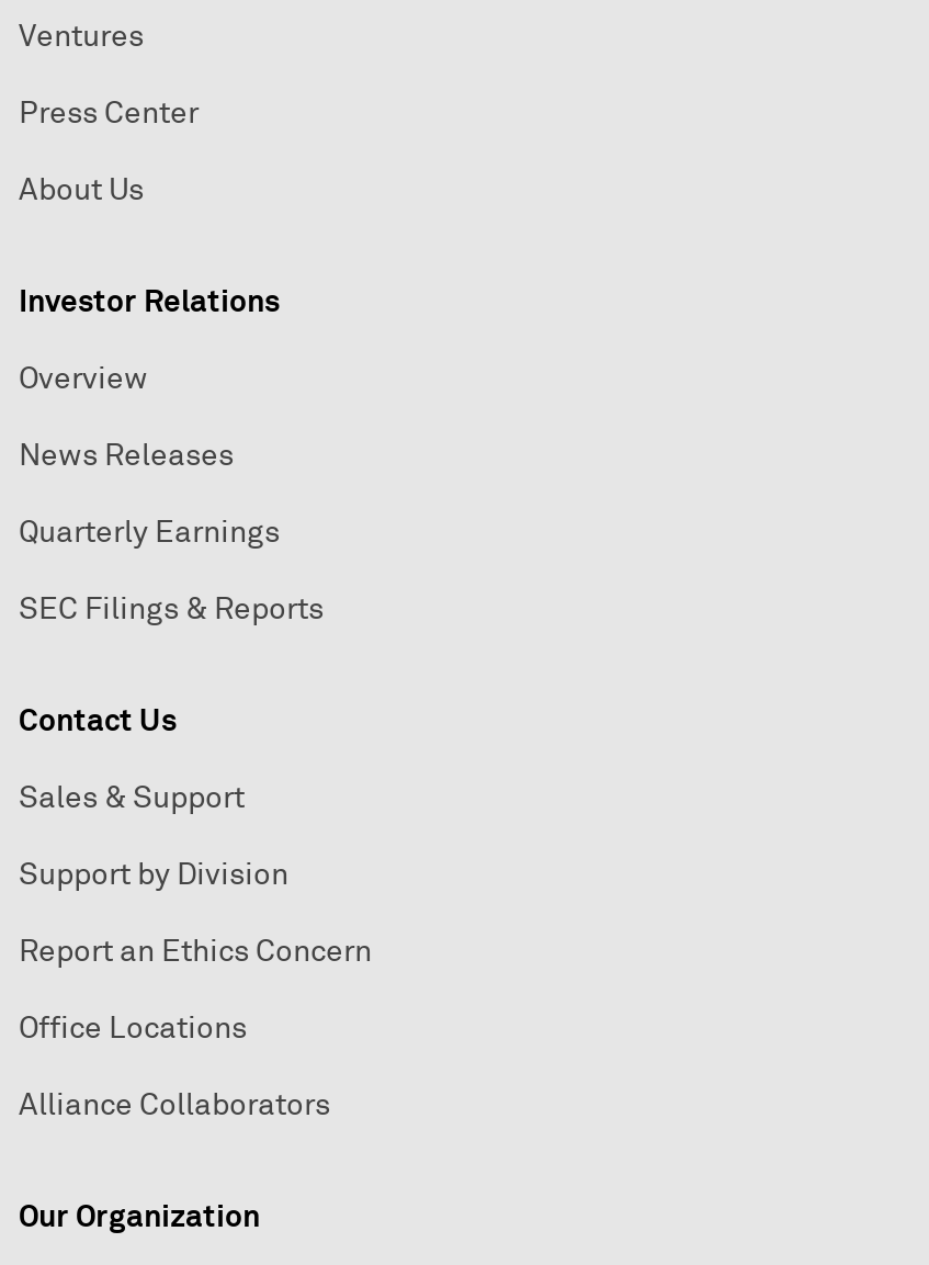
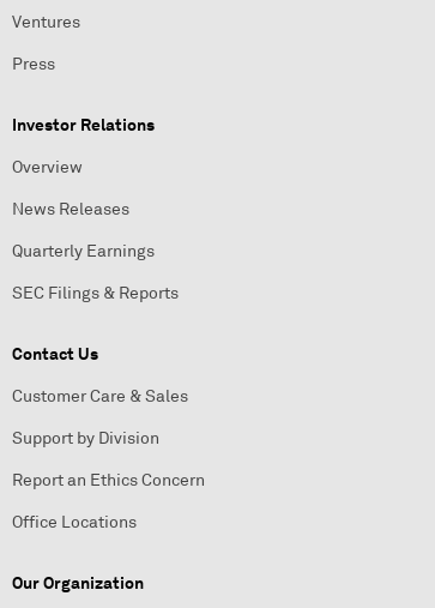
- Press Center
- About Us
+ Press

- Sales & Support
+ Customer Care & Sales

- Alliance Collaborators
